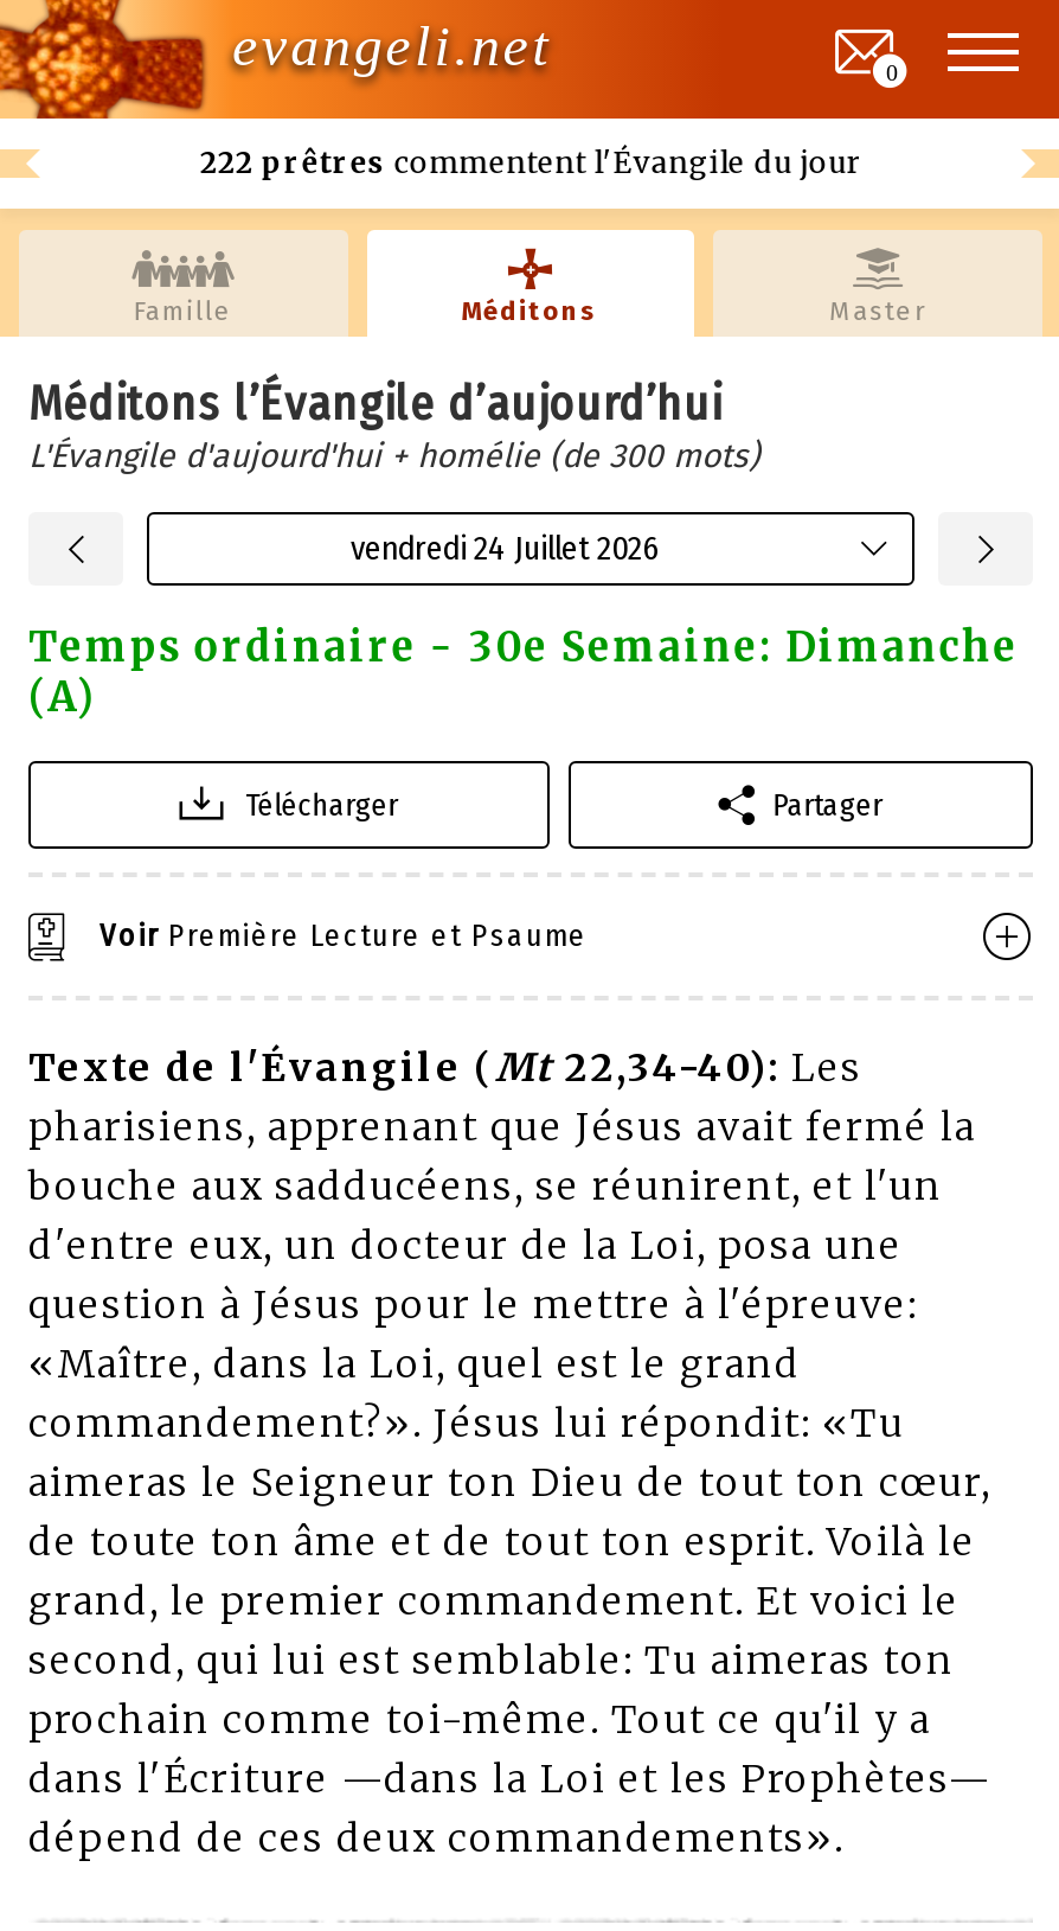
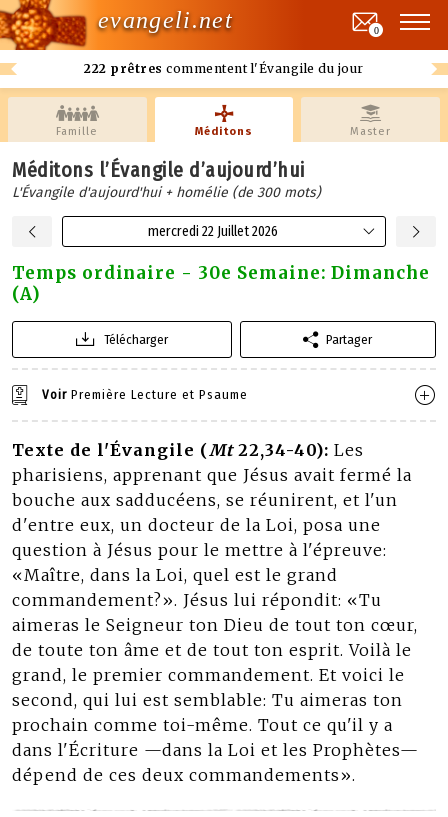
- vendredi 24 Juillet 2026
+ mercredi 22 Juillet 2026
